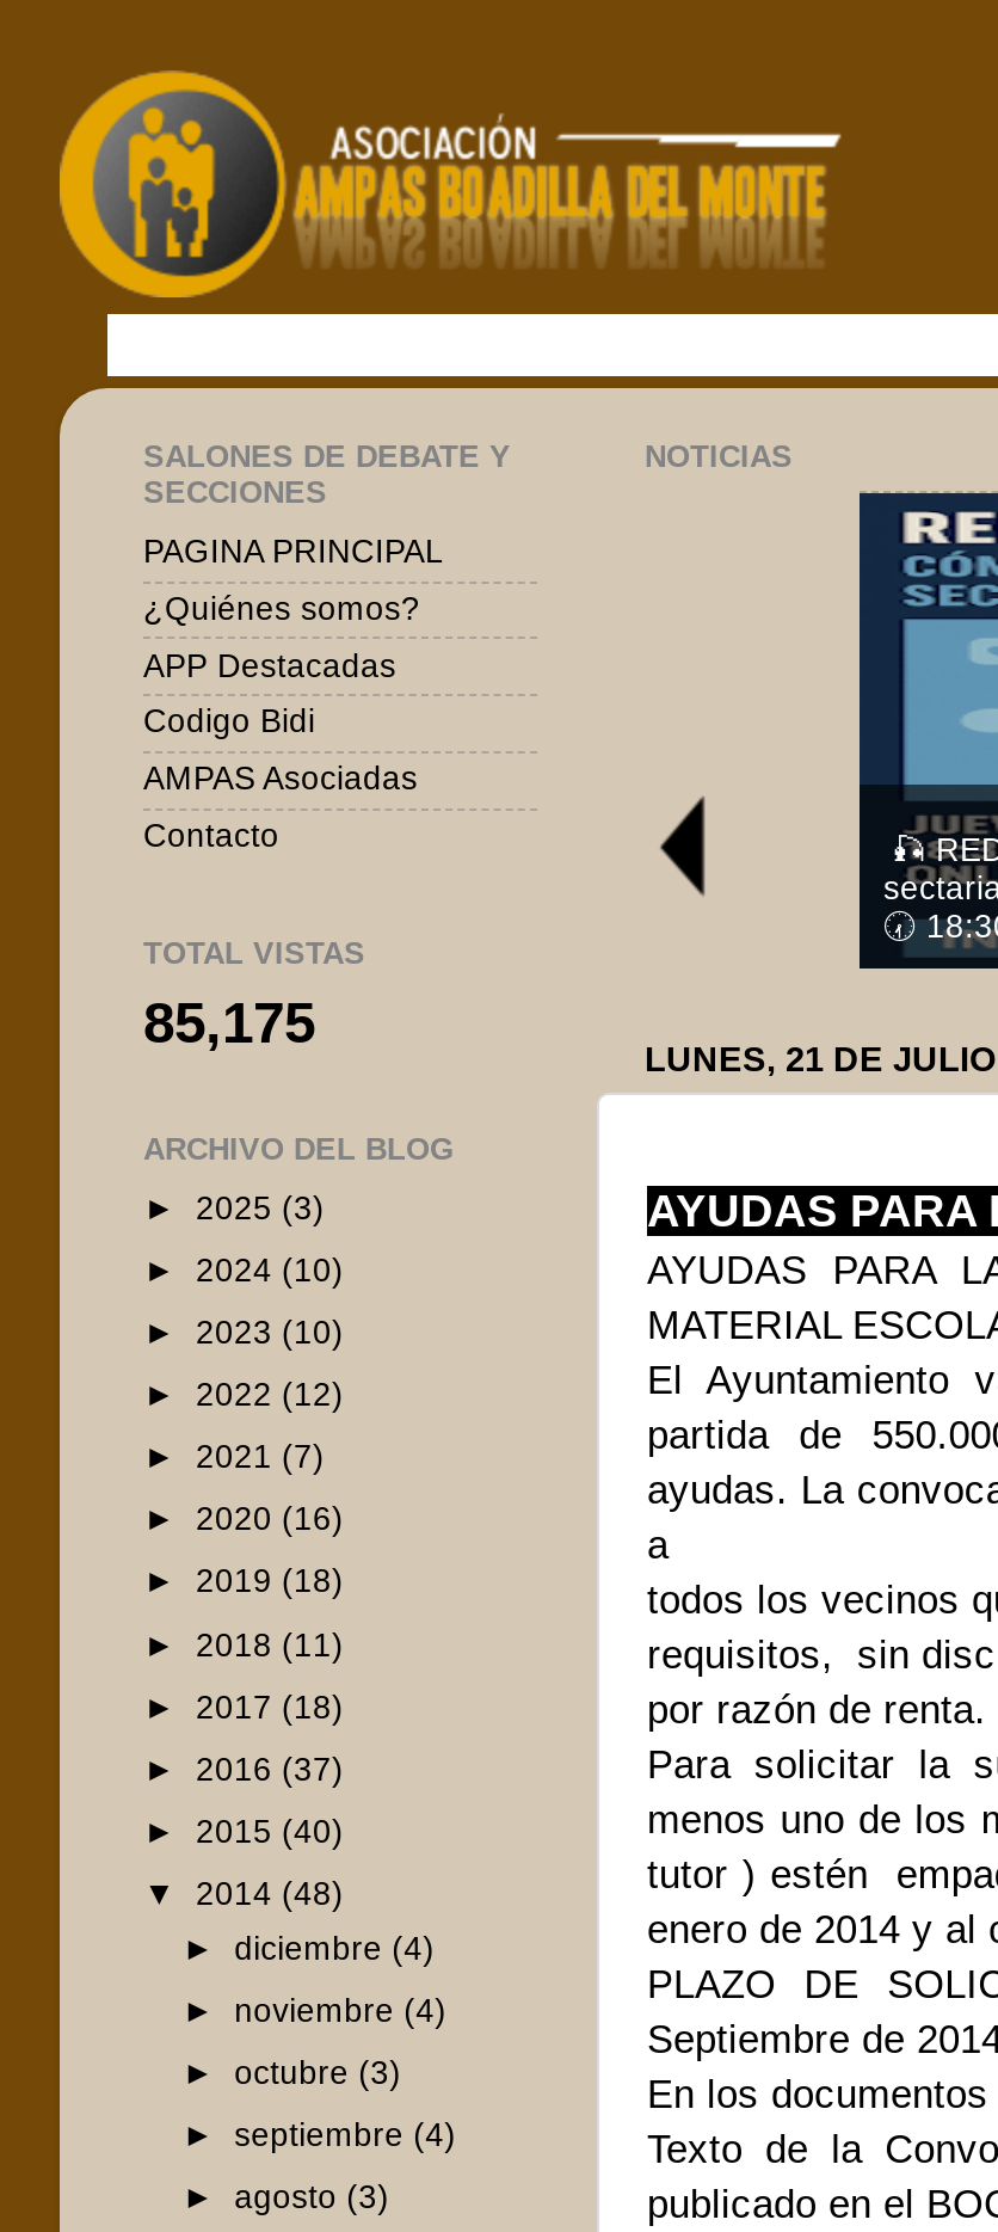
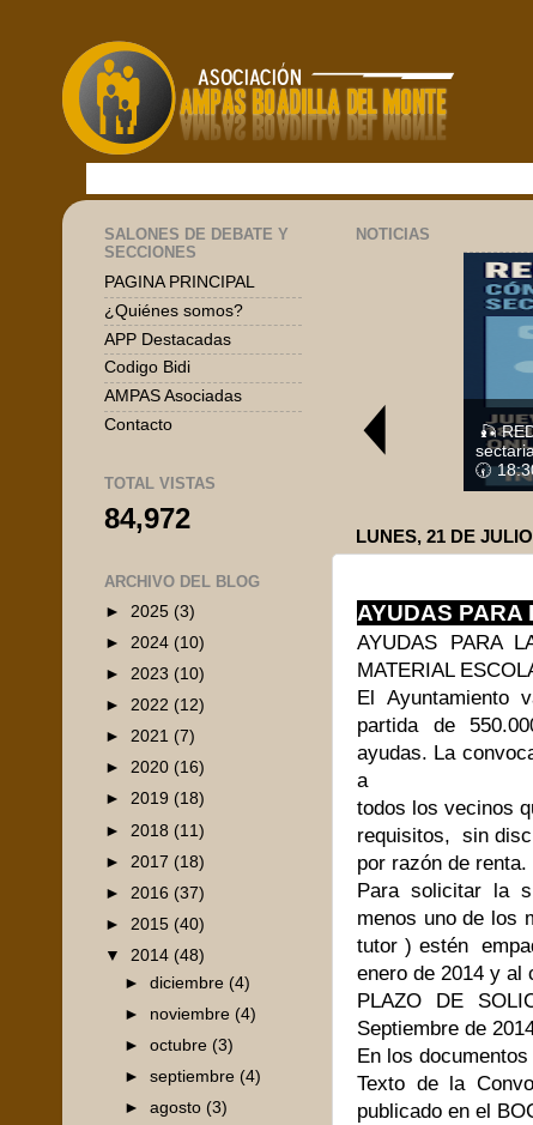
- 85,175
+ 84,972
